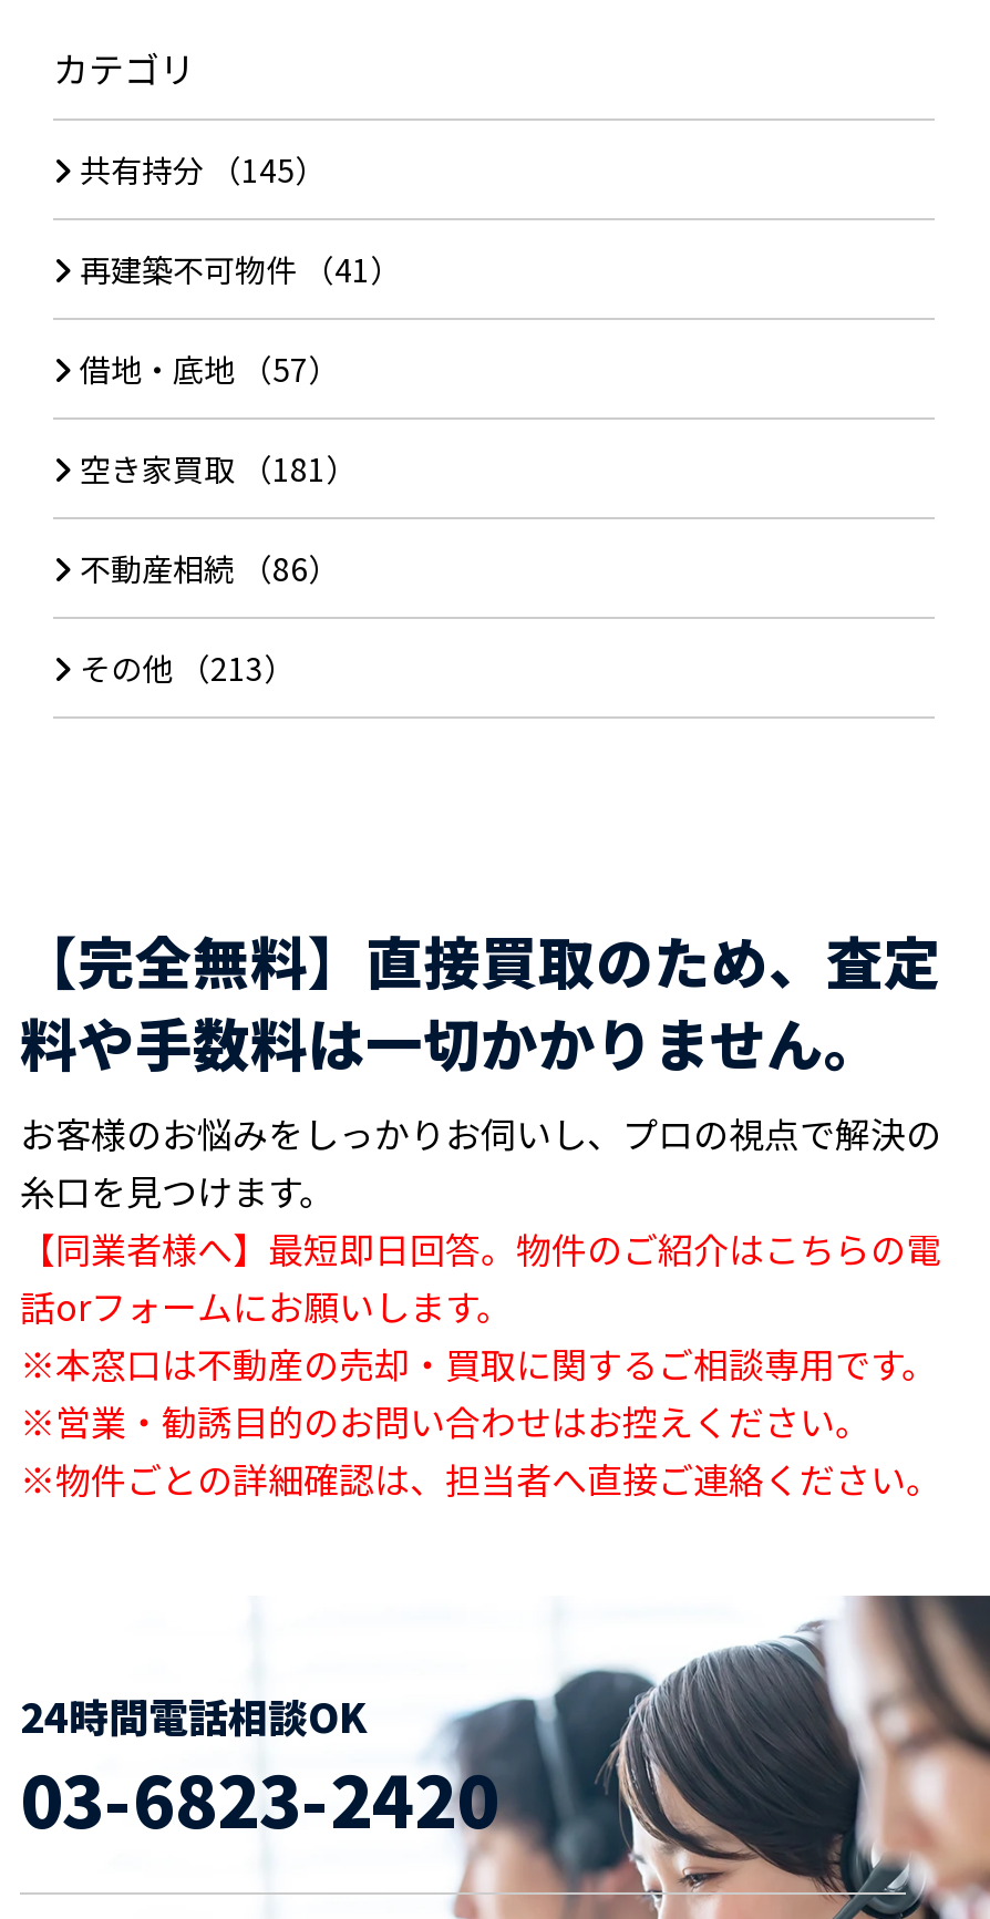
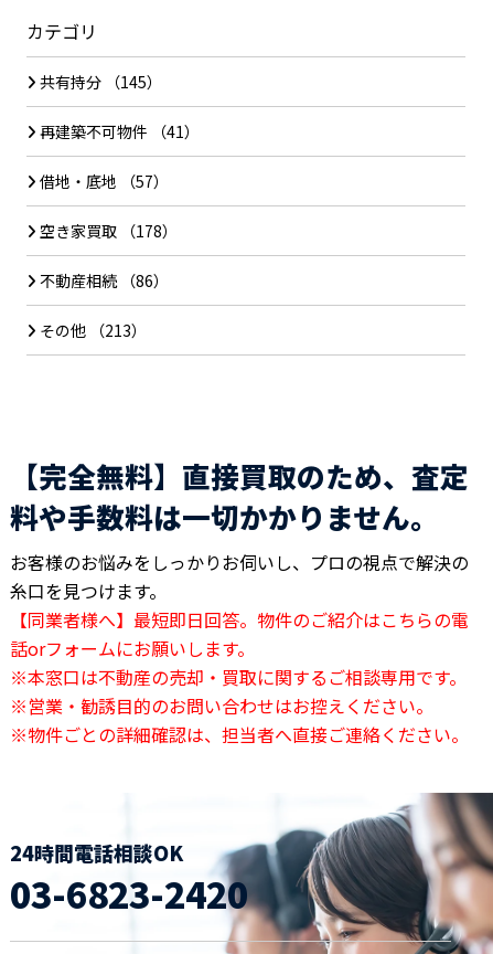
- 空き家買取（181）
+ 空き家買取（178）
